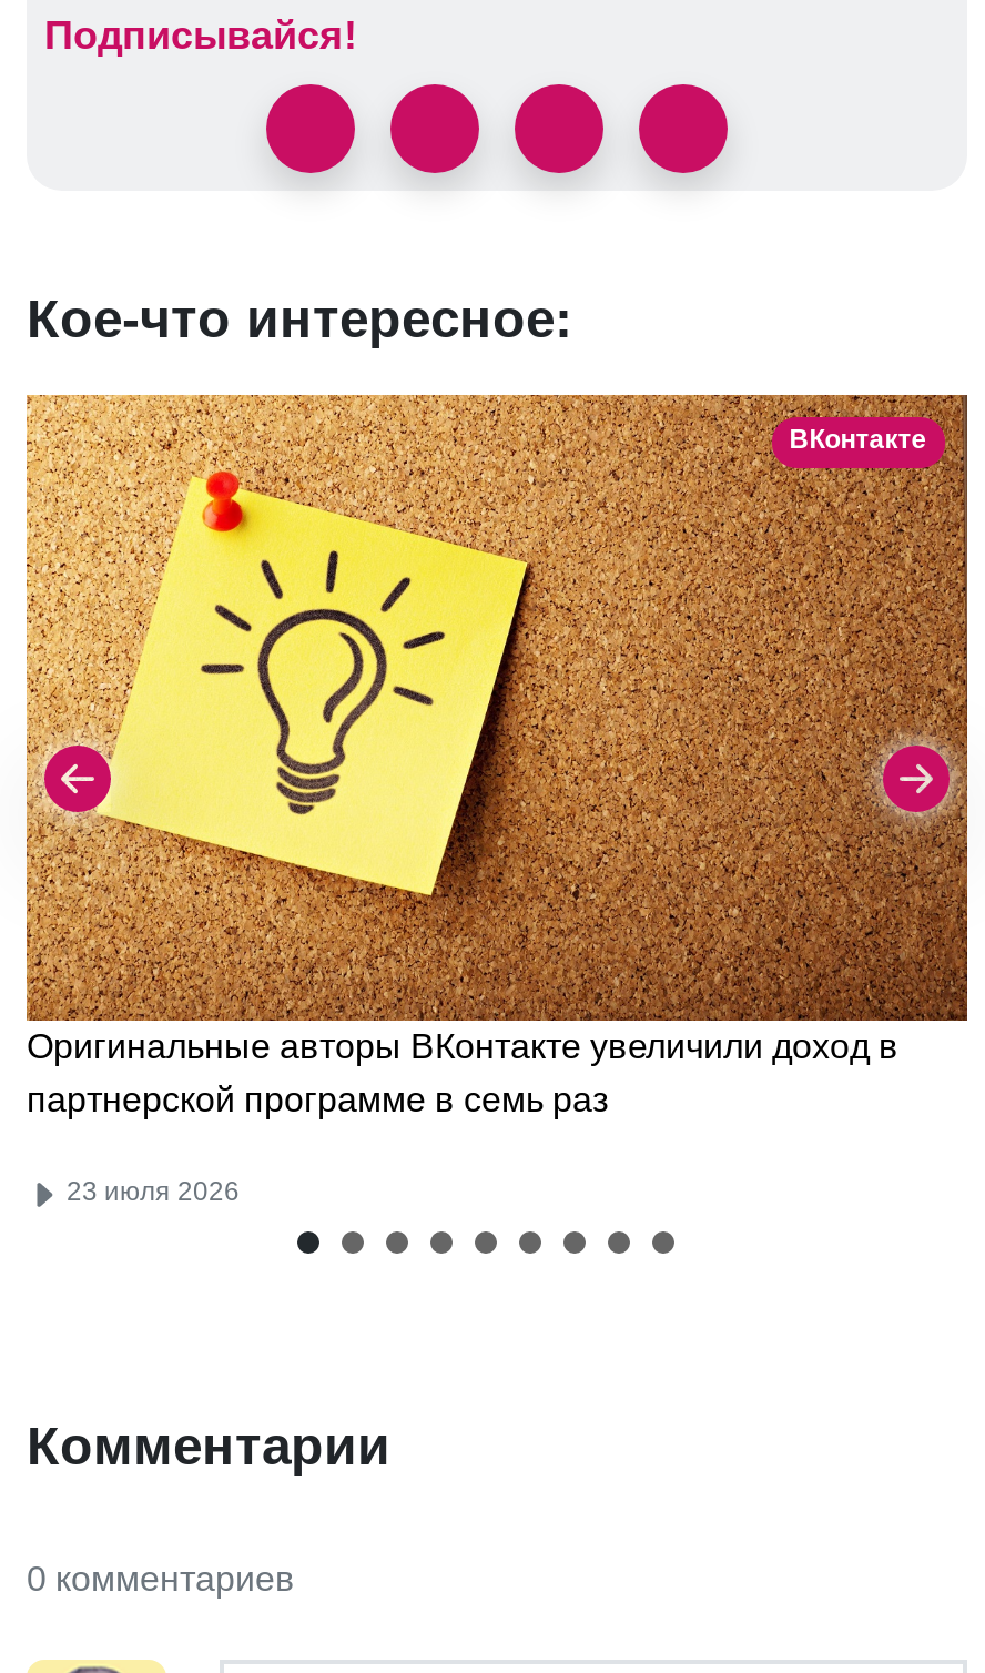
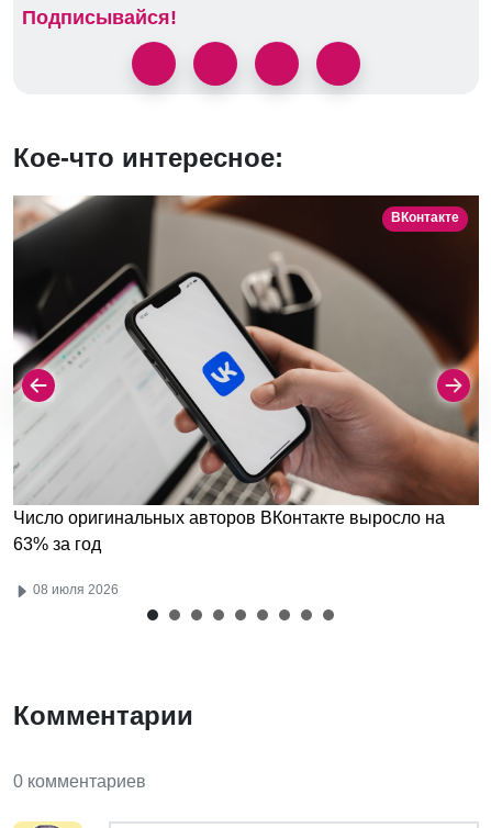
- [image]
- Оригинальные авторы ВКонтакте увеличили доход в
- партнерской программе в семь раз
+ [image]
+ Число оригинальных авторов ВКонтакте выросло на
+ 63% за год

- 23 июля 2026
+ 08 июля 2026
